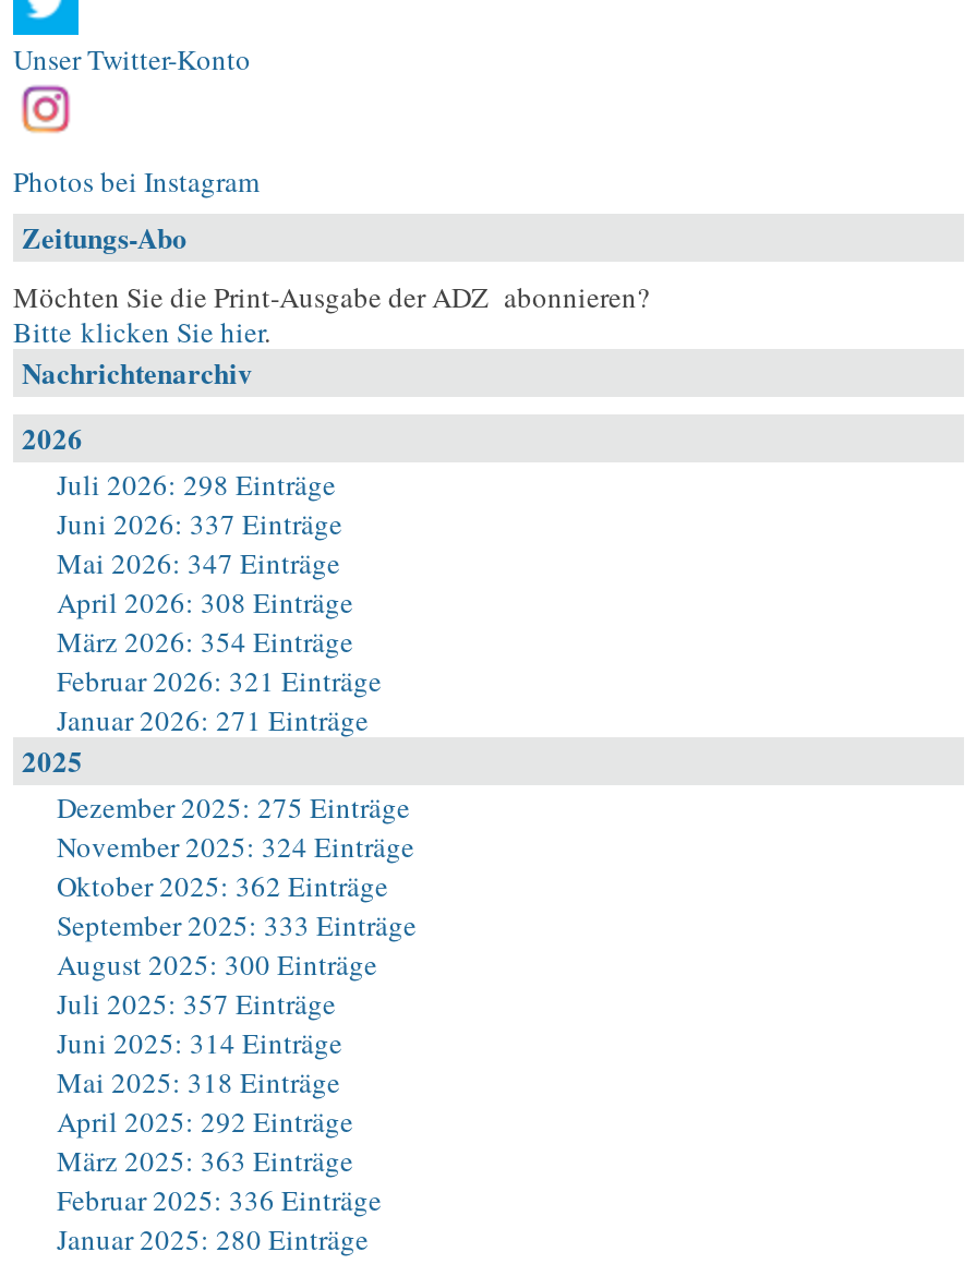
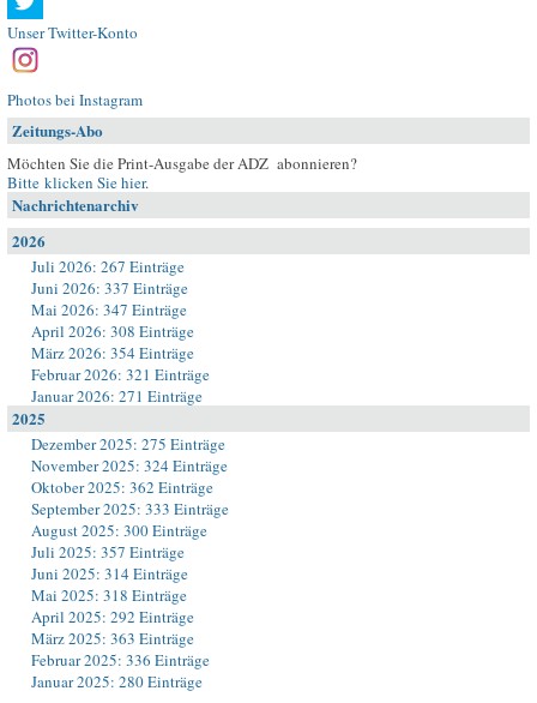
- Juli 2026: 298 Einträge
+ Juli 2026: 267 Einträge
